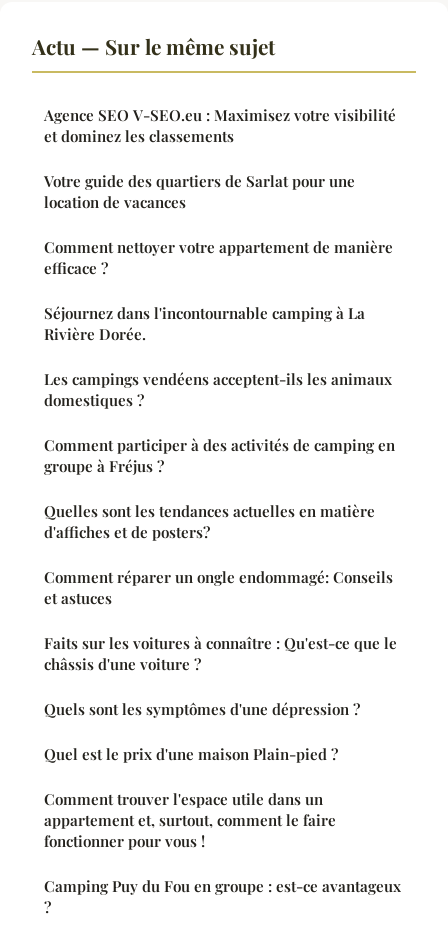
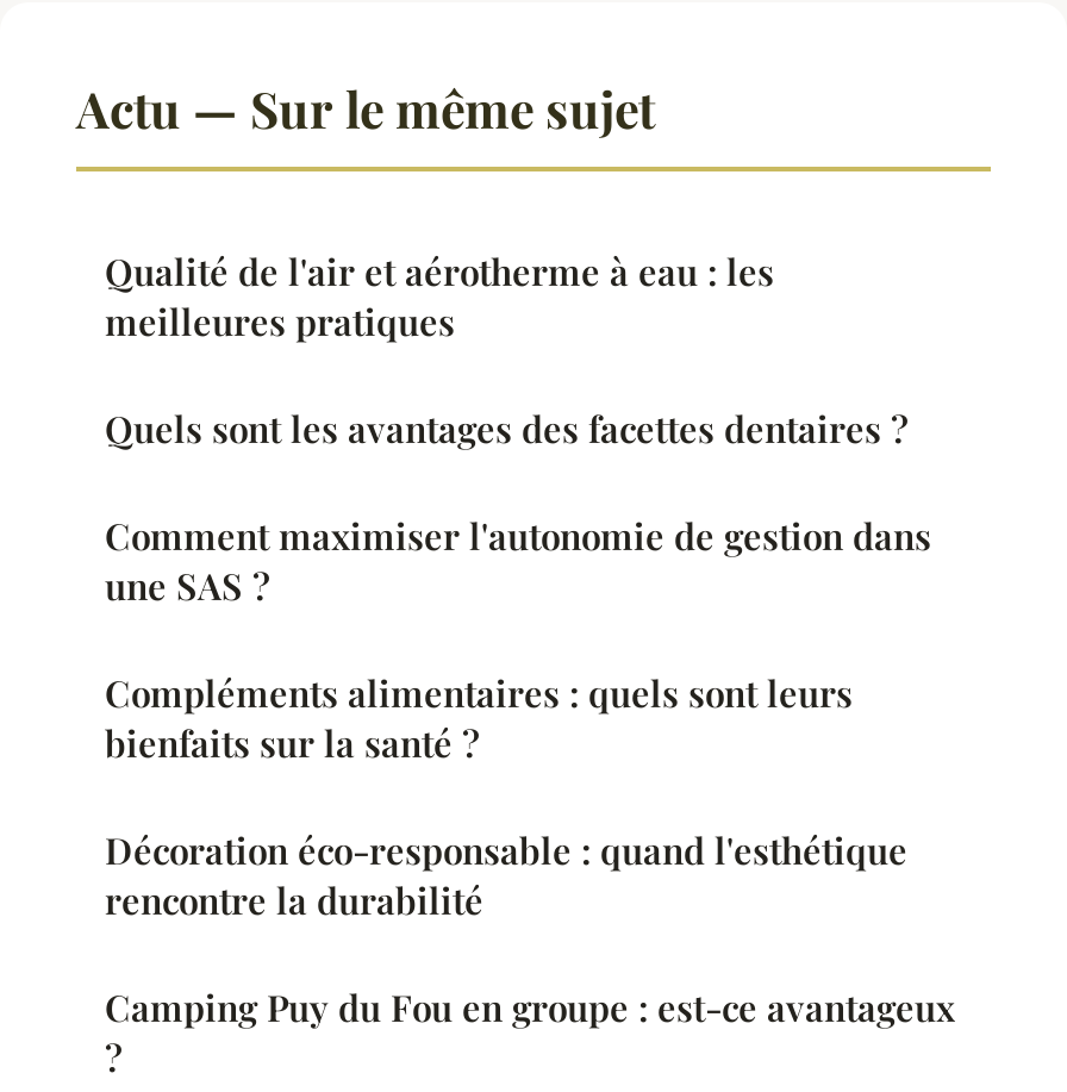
- Agence SEO V-SEO.eu : Maximisez votre visibilité
- et dominez les classements
- Votre guide des quartiers de Sarlat pour une
- location de vacances
- Comment nettoyer votre appartement de manière
- efficace ?
- Séjournez dans l'incontournable camping à La
- Rivière Dorée.
- Les campings vendéens acceptent-ils les animaux
- domestiques ?
- Comment participer à des activités de camping en
- groupe à Fréjus ?
- Quelles sont les tendances actuelles en matière
- d'affiches et de posters?
- Comment réparer un ongle endommagé: Conseils
- et astuces
- Faits sur les voitures à connaître : Qu'est-ce que le
- châssis d'une voiture ?
- Quels sont les symptômes d'une dépression ?
- Quel est le prix d'une maison Plain-pied ?
- Comment trouver l'espace utile dans un
- appartement et, surtout, comment le faire
- fonctionner pour vous !
+ Qualité de l'air et aérotherme à eau : les
+ meilleures pratiques
+ Quels sont les avantages des facettes dentaires ?
+ Comment maximiser l'autonomie de gestion dans
+ une SAS ?
+ Compléments alimentaires : quels sont leurs
+ bienfaits sur la santé ?
+ Décoration éco-responsable : quand l'esthétique
+ rencontre la durabilité
